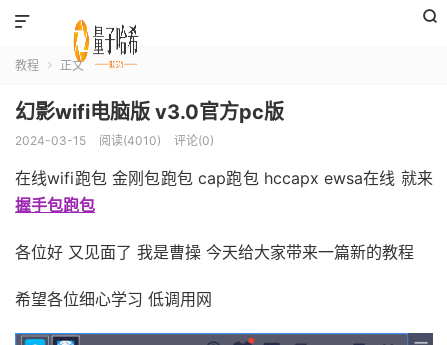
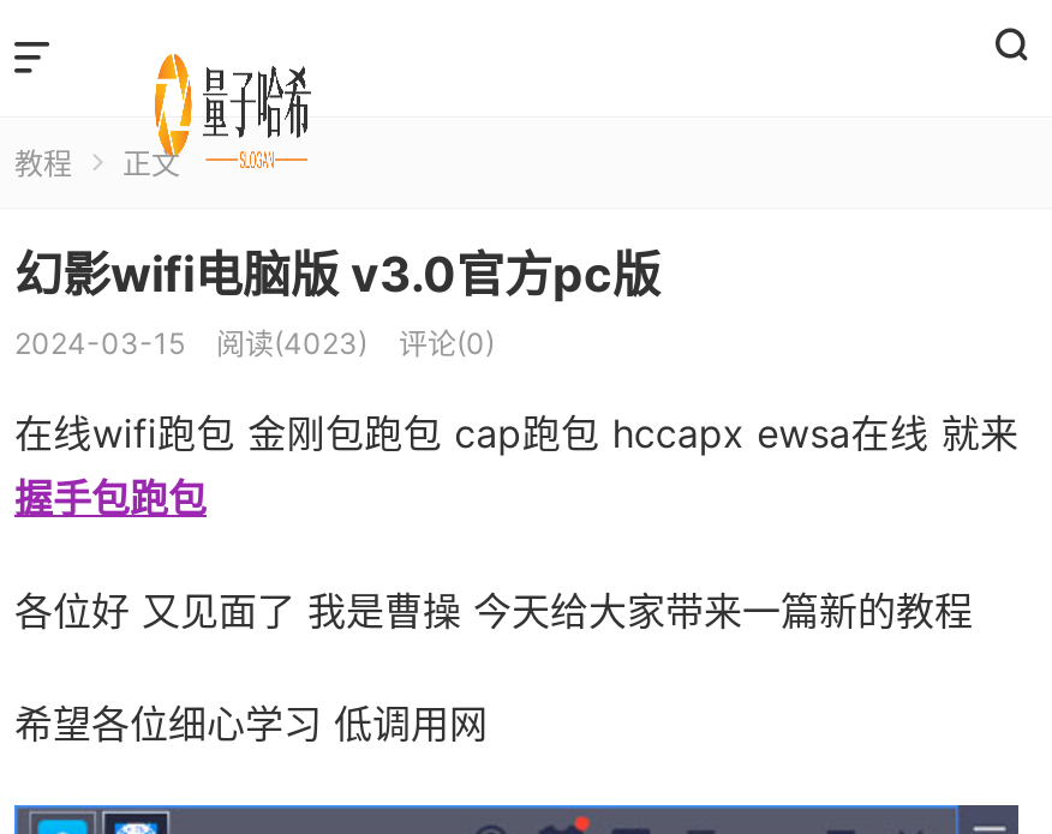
- 2024-03-15 阅读(4010) 评论(0)
+ 2024-03-15 阅读(4023) 评论(0)
